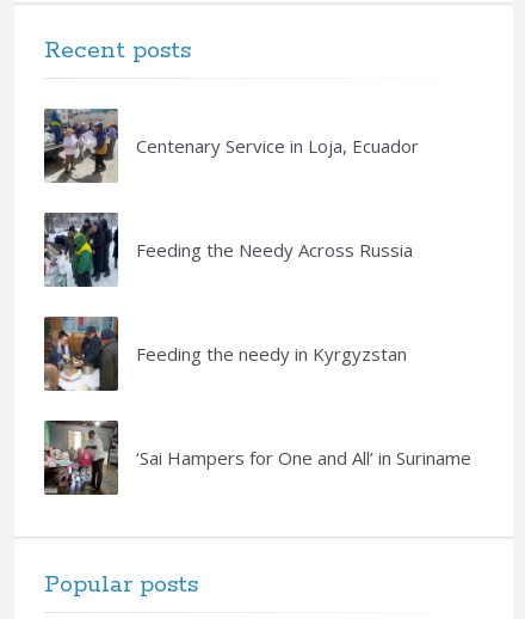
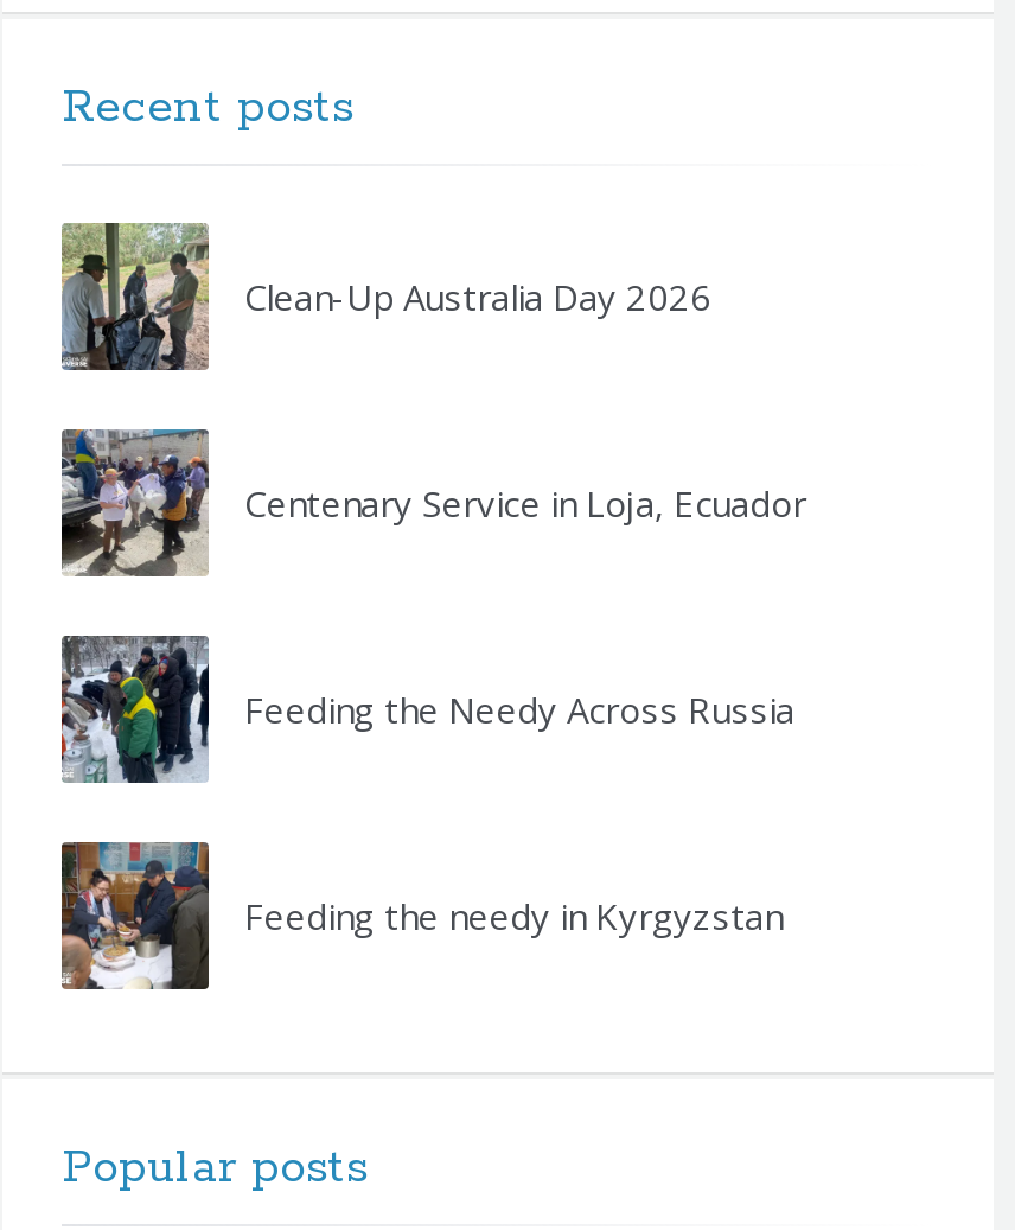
+ [image]
+ Clean-Up Australia Day 2026

moved down: [image] | Centenary Service in Loja, Ecuador | Feeding the Needy Across Russia | Feeding the needy in Kyrgyzstan

- [image]
- ‘Sai Hampers for One and All’ in Suriname
